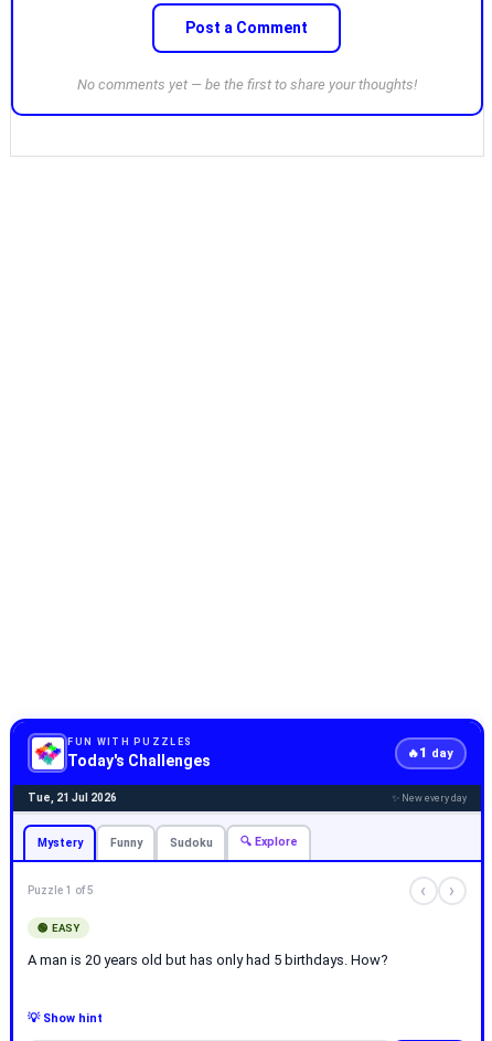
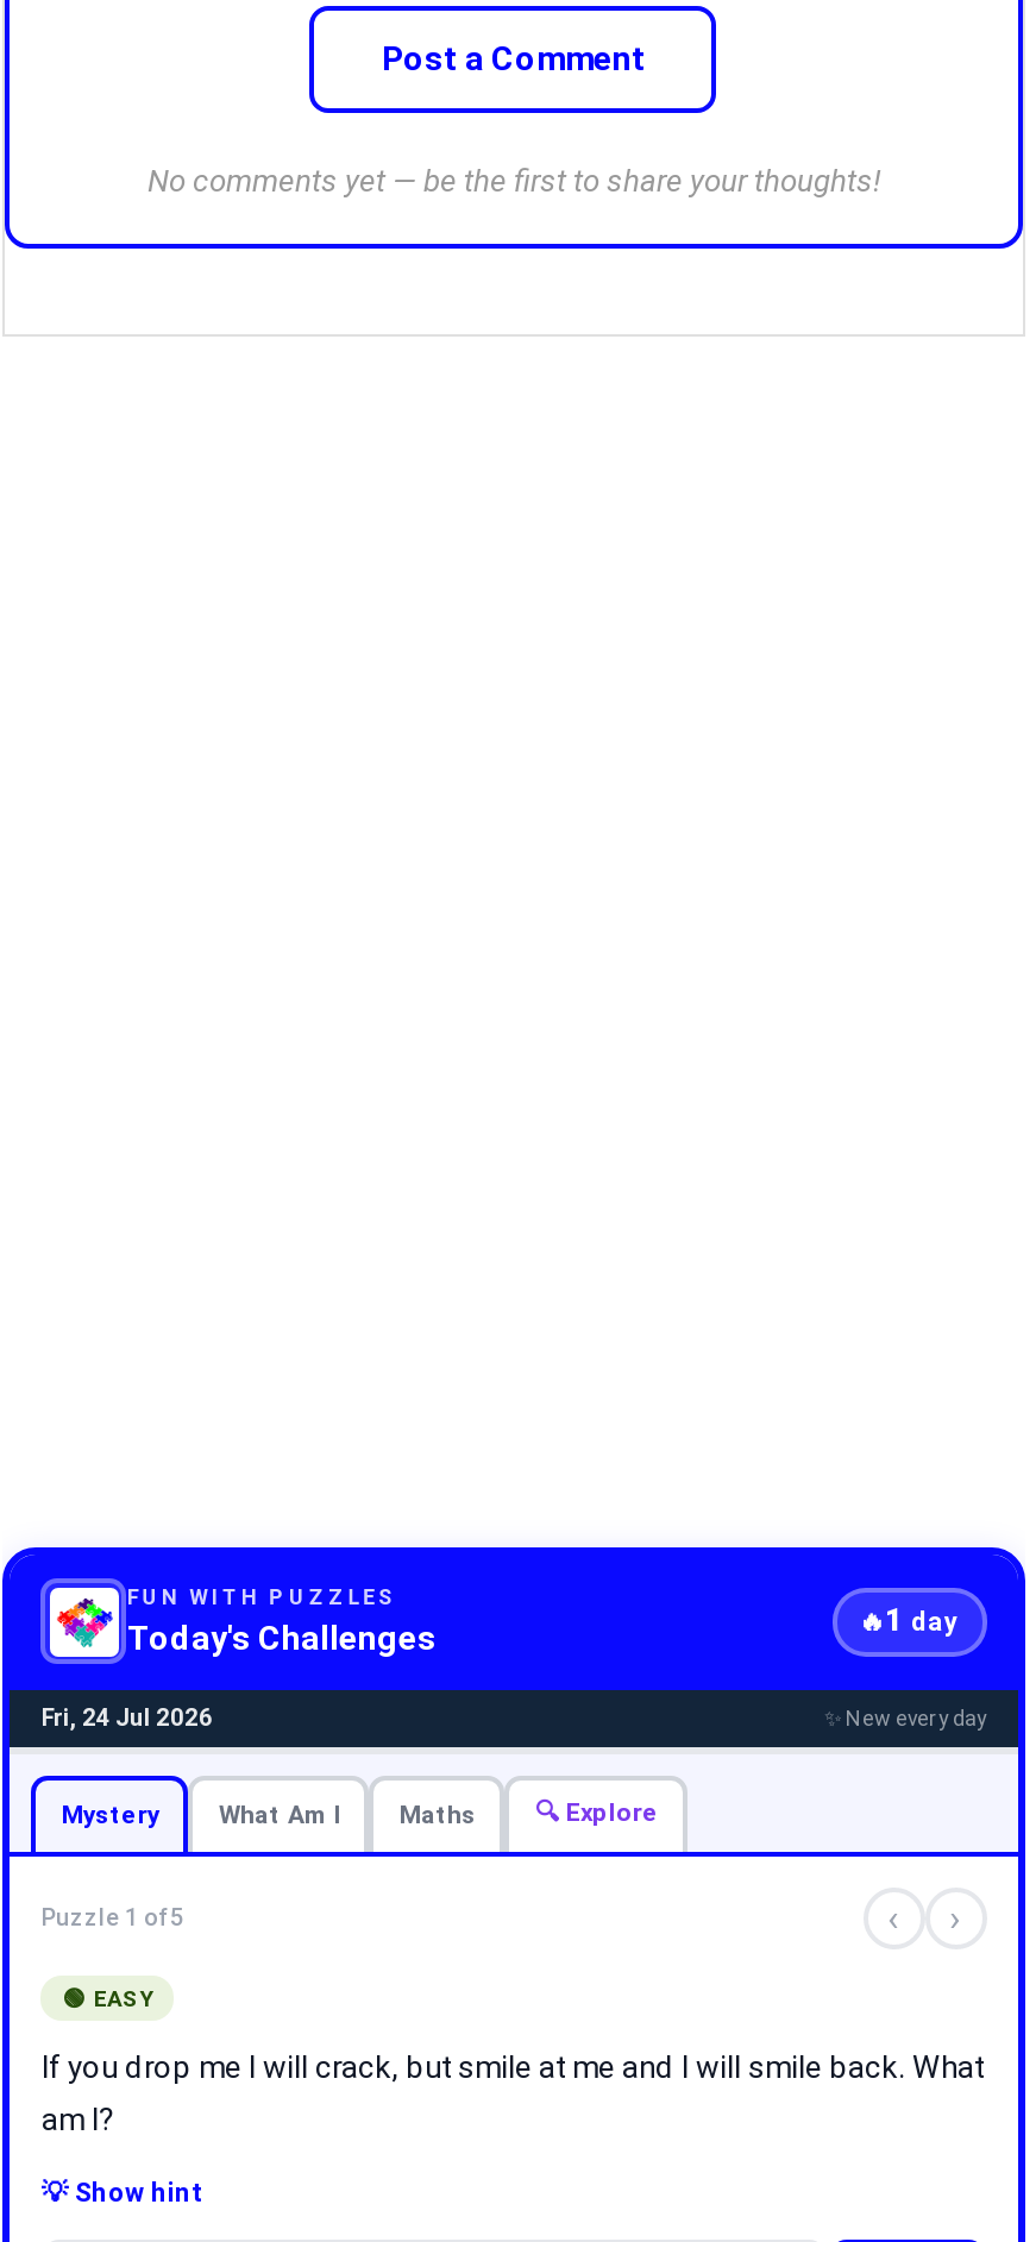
- Tue, 21 Jul 2026
+ Fri, 24 Jul 2026

- Funny
- Sudoku
+ What Am I
+ Maths

- A man is 20 years old but has only had 5 birthdays. How?
+ If you drop me I will crack, but smile at me and I will smile back. What
+ am I?
